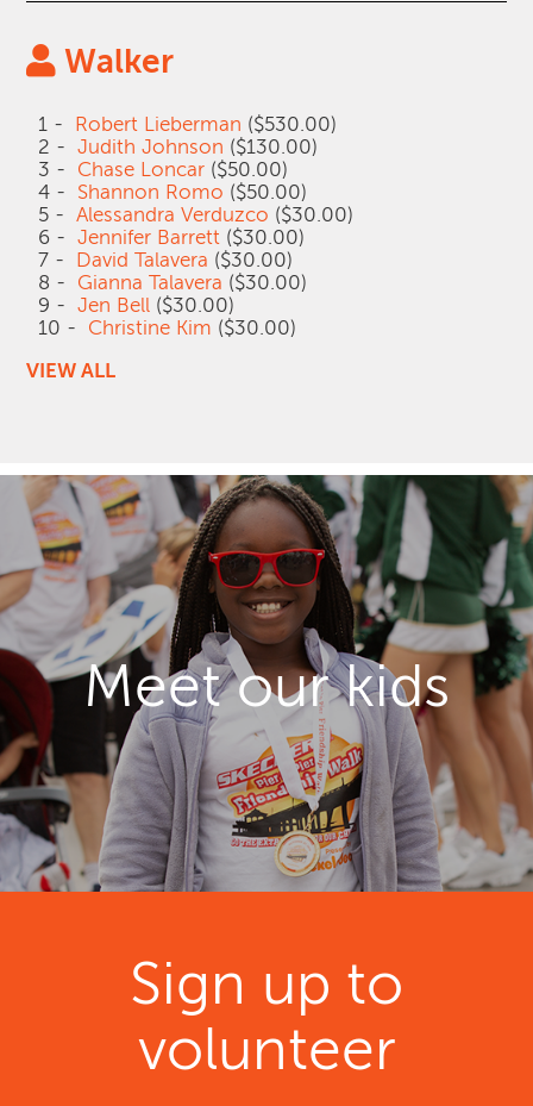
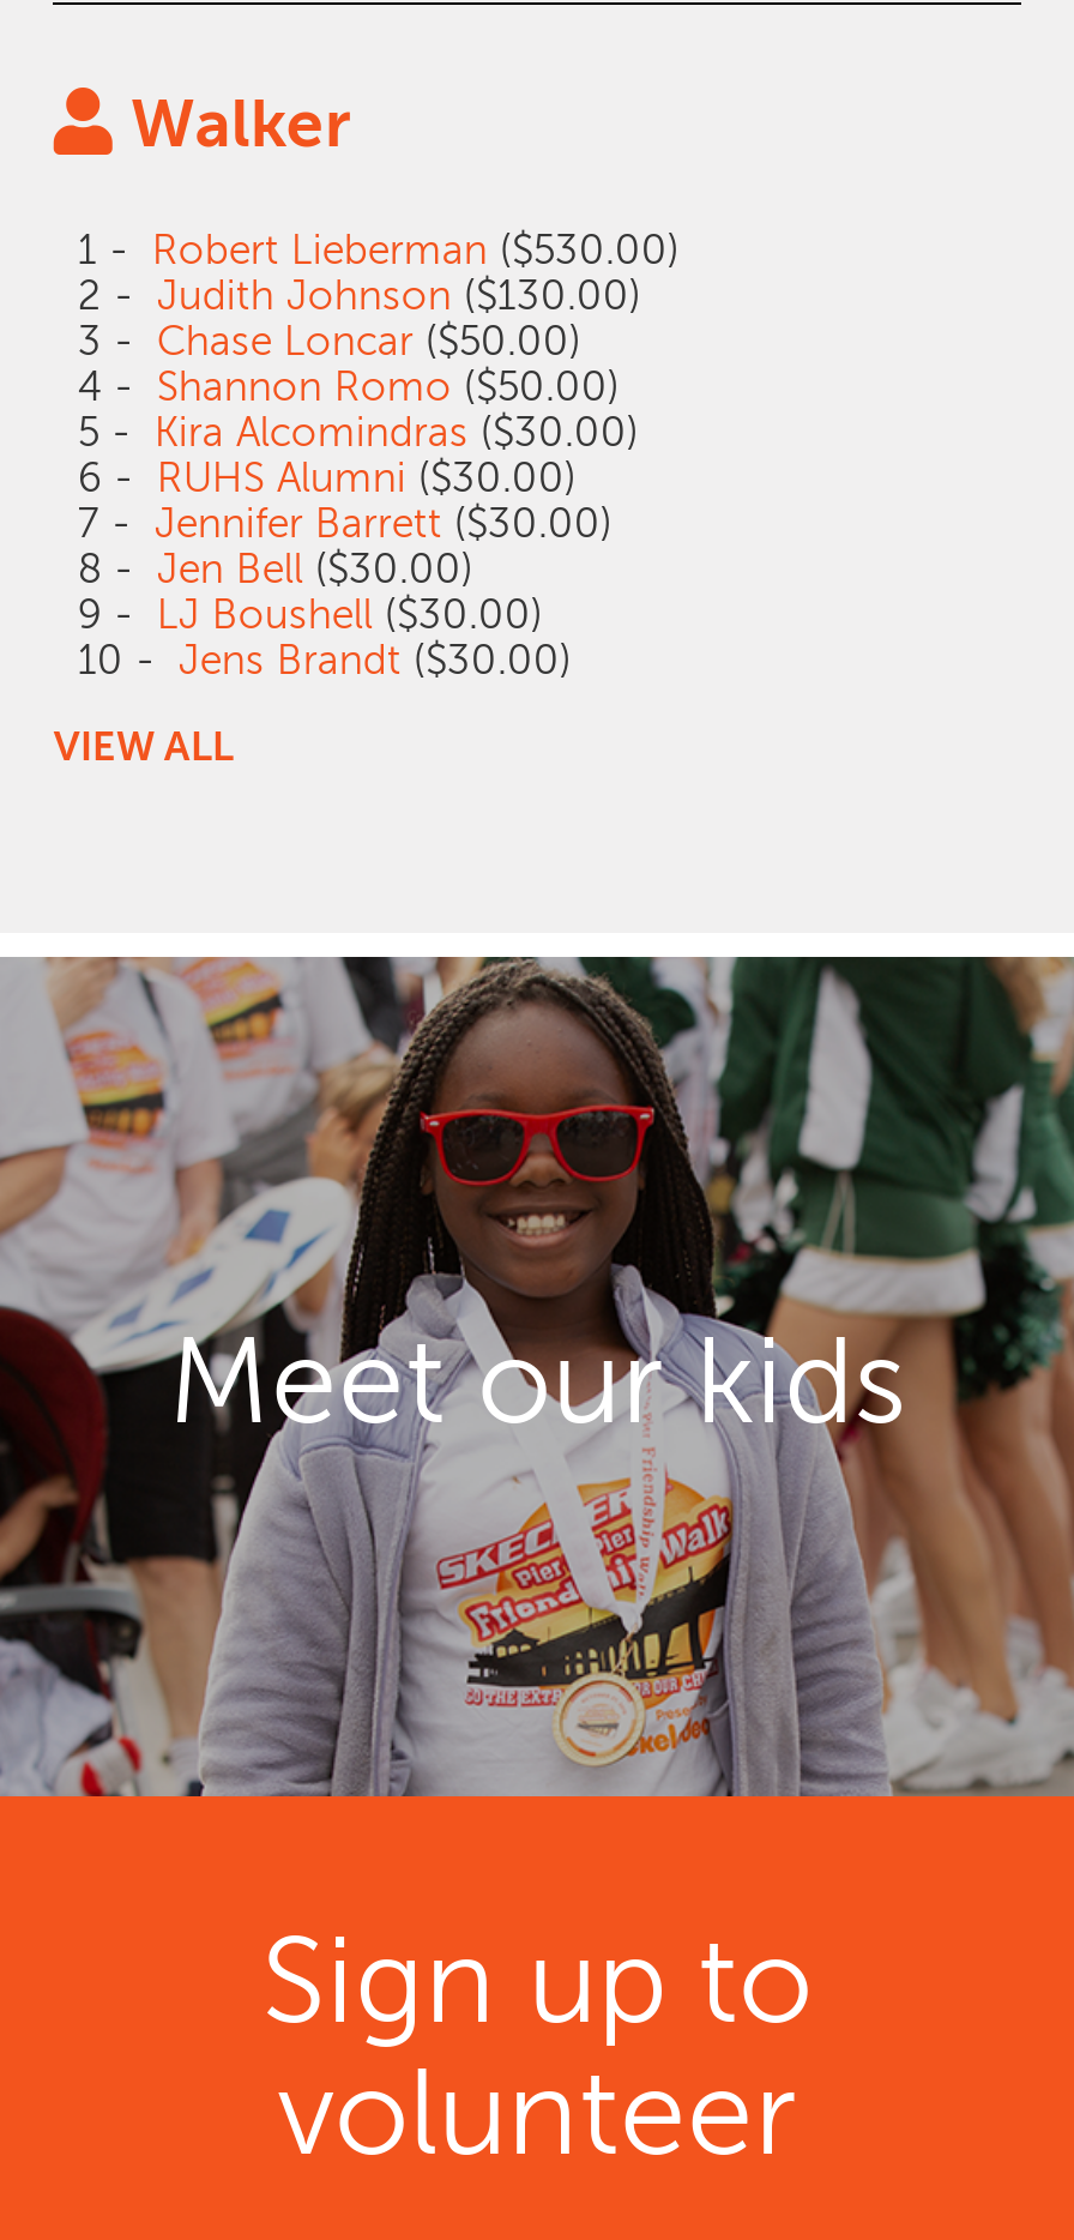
- 5 - Alessandra Verduzco ($30.00)
- 6 - Jennifer Barrett ($30.00)
- 7 - David Talavera ($30.00)
- 8 - Gianna Talavera ($30.00)
- 9 - Jen Bell ($30.00)
- 10 - Christine Kim ($30.00)
+ 5 - Kira Alcomindras ($30.00)
+ 6 - RUHS Alumni ($30.00)
+ 7 - Jennifer Barrett ($30.00)
+ 8 - Jen Bell ($30.00)
+ 9 - LJ Boushell ($30.00)
+ 10 - Jens Brandt ($30.00)
